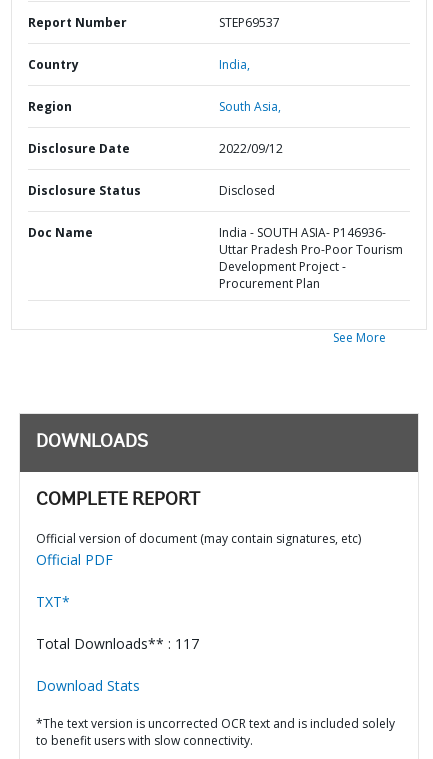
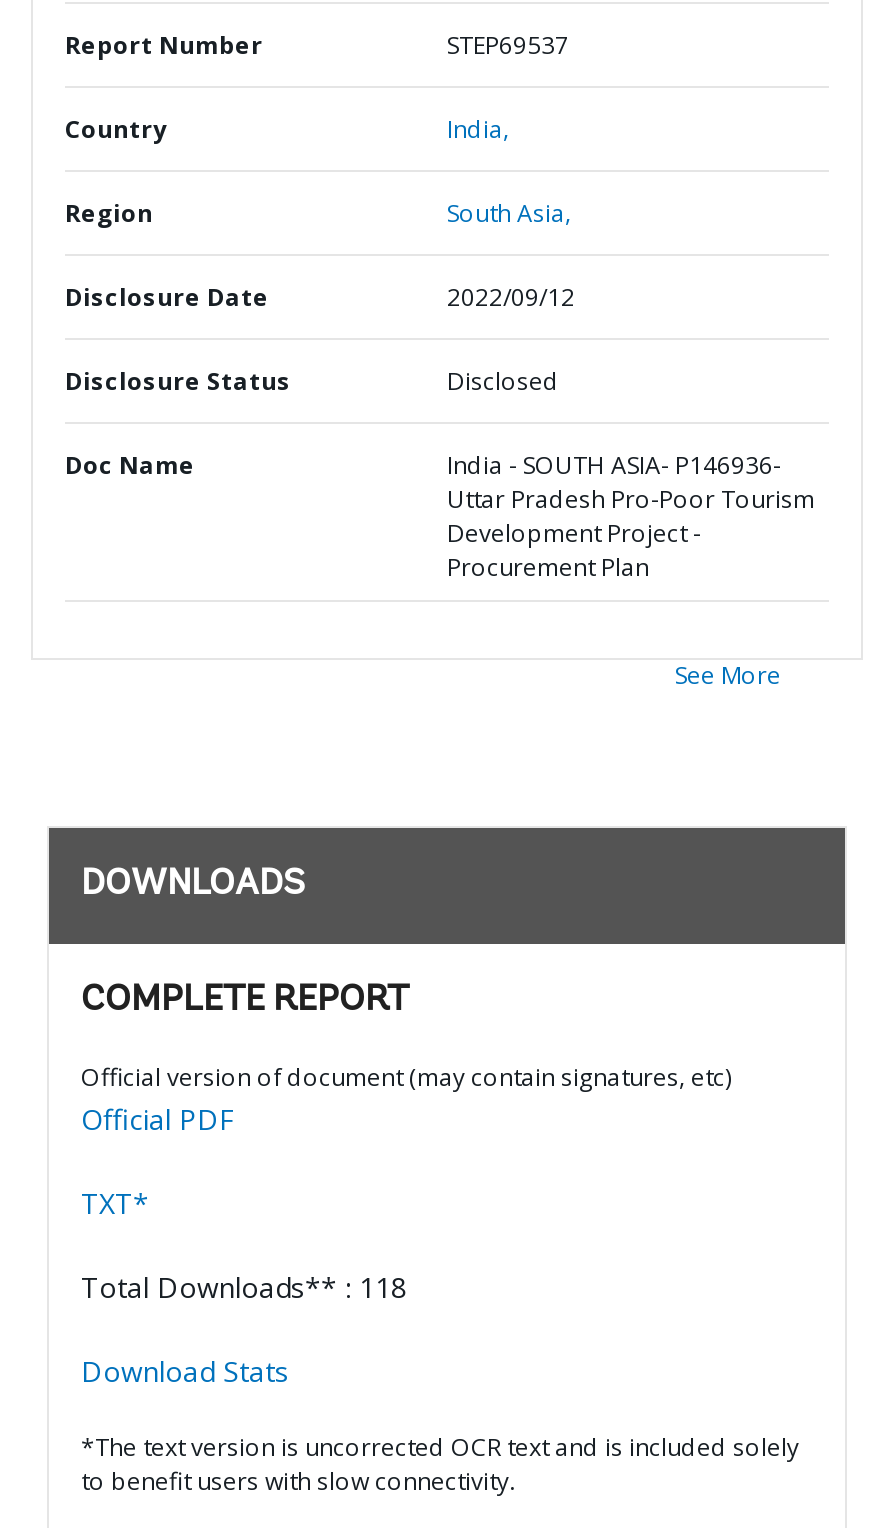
- Total Downloads** : 117
+ Total Downloads** : 118
